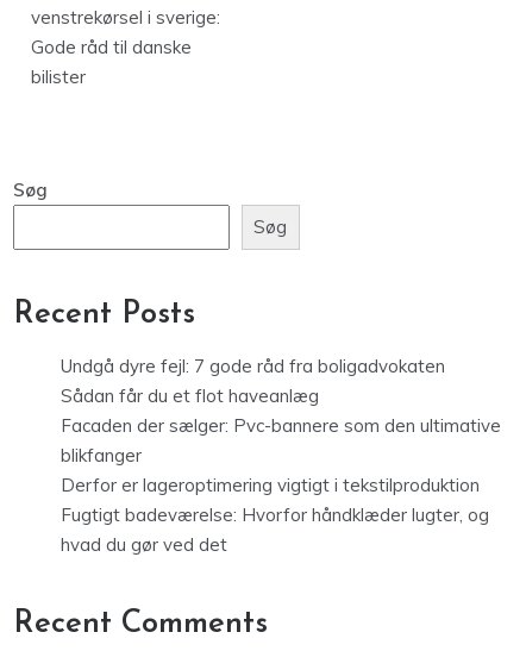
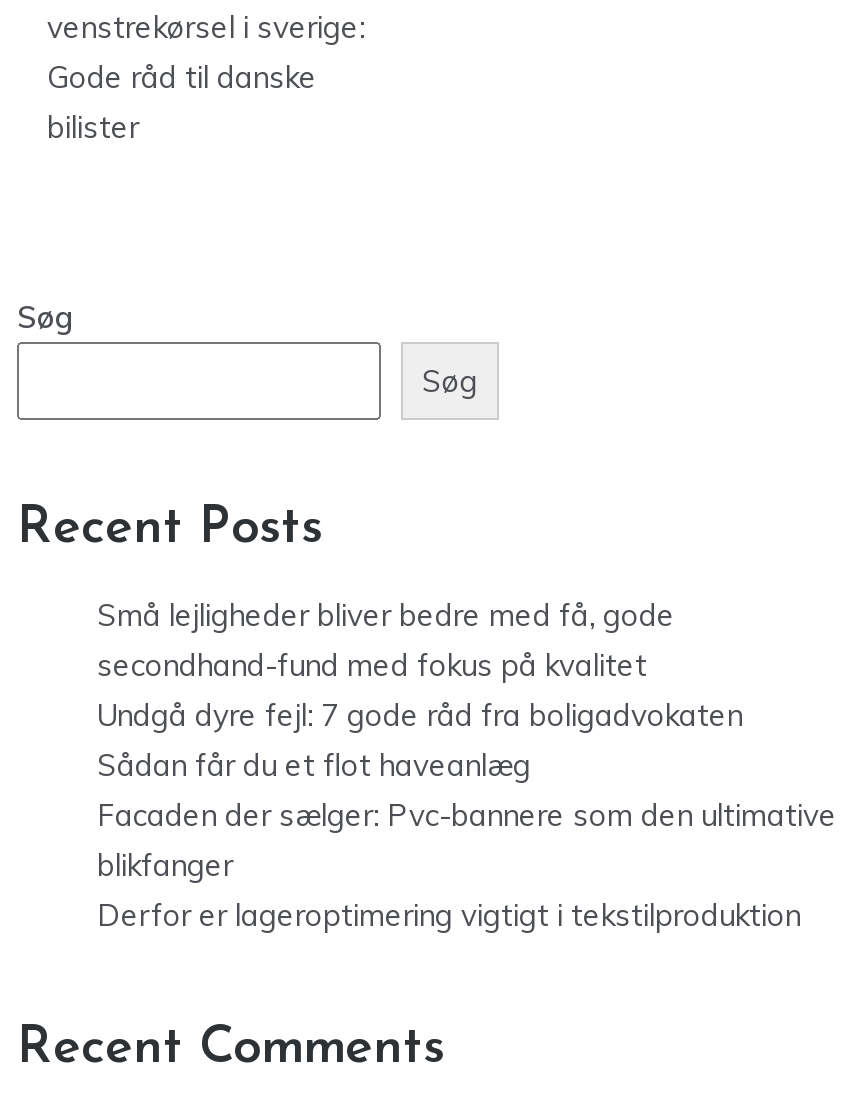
+ Små lejligheder bliver bedre med få, gode
+ secondhand-fund med fokus på kvalitet

moved down: Undgå dyre fejl: 7 gode råd fra boligadvokaten | Sådan får du et flot haveanlæg | Facaden der sælger: Pvc-bannere som den ultimative | blikfanger | Derfor er lageroptimering vigtigt i tekstilproduktion

- Fugtigt badeværelse: Hvorfor håndklæder lugter, og
- hvad du gør ved det
